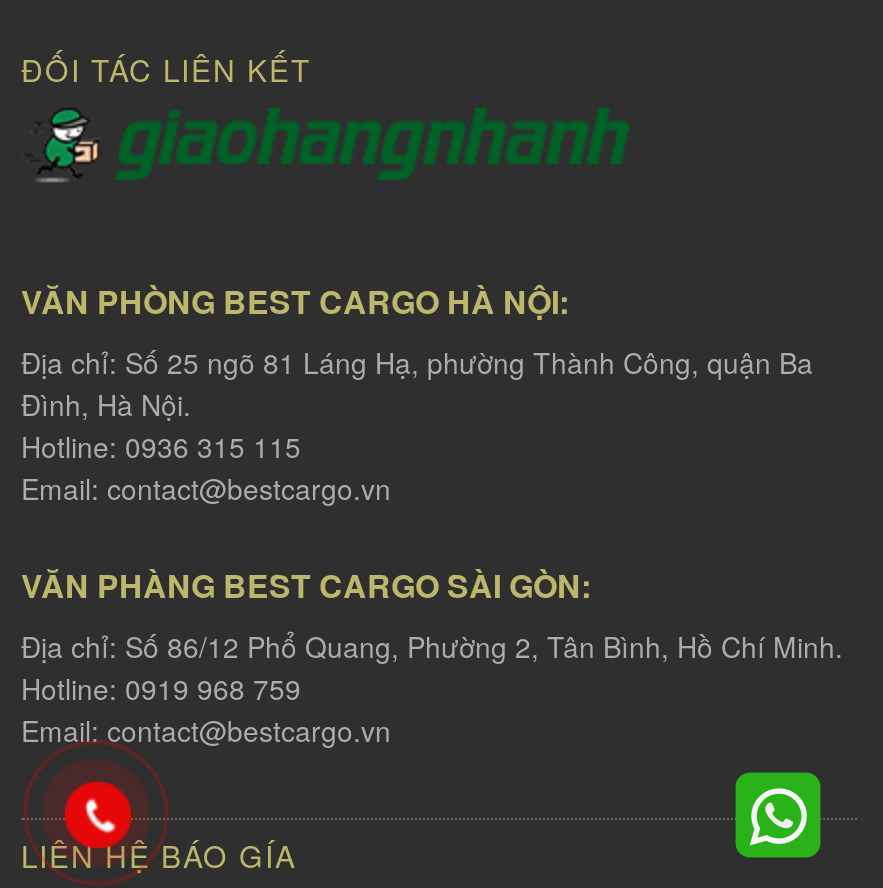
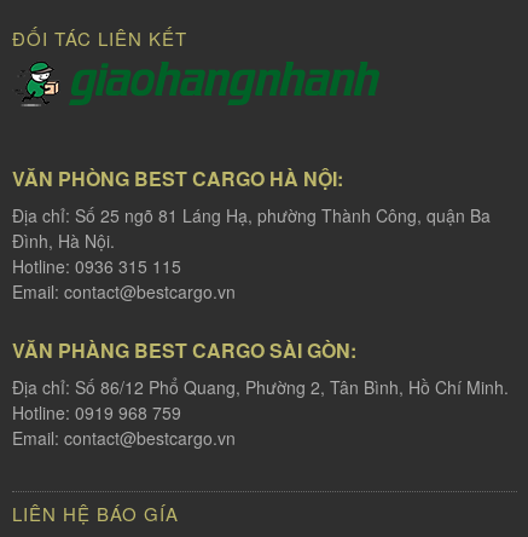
- [image]

- [image]
